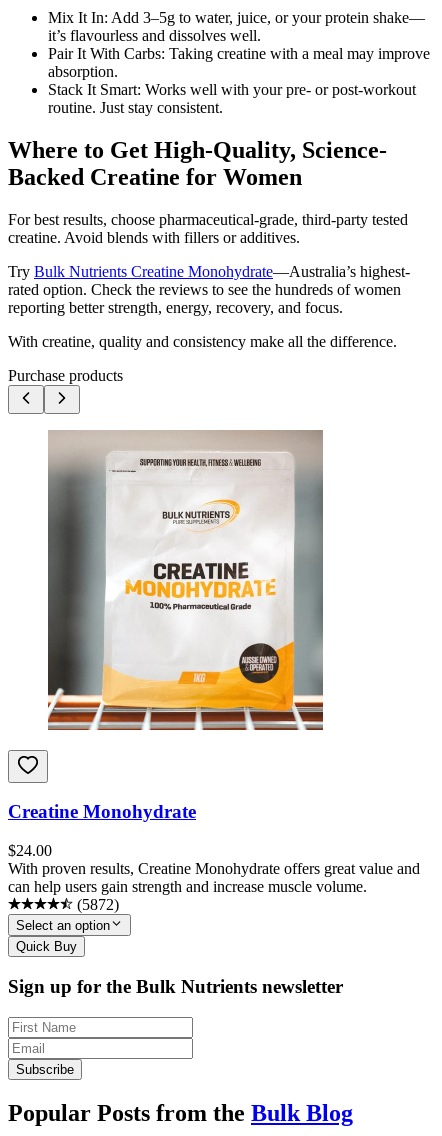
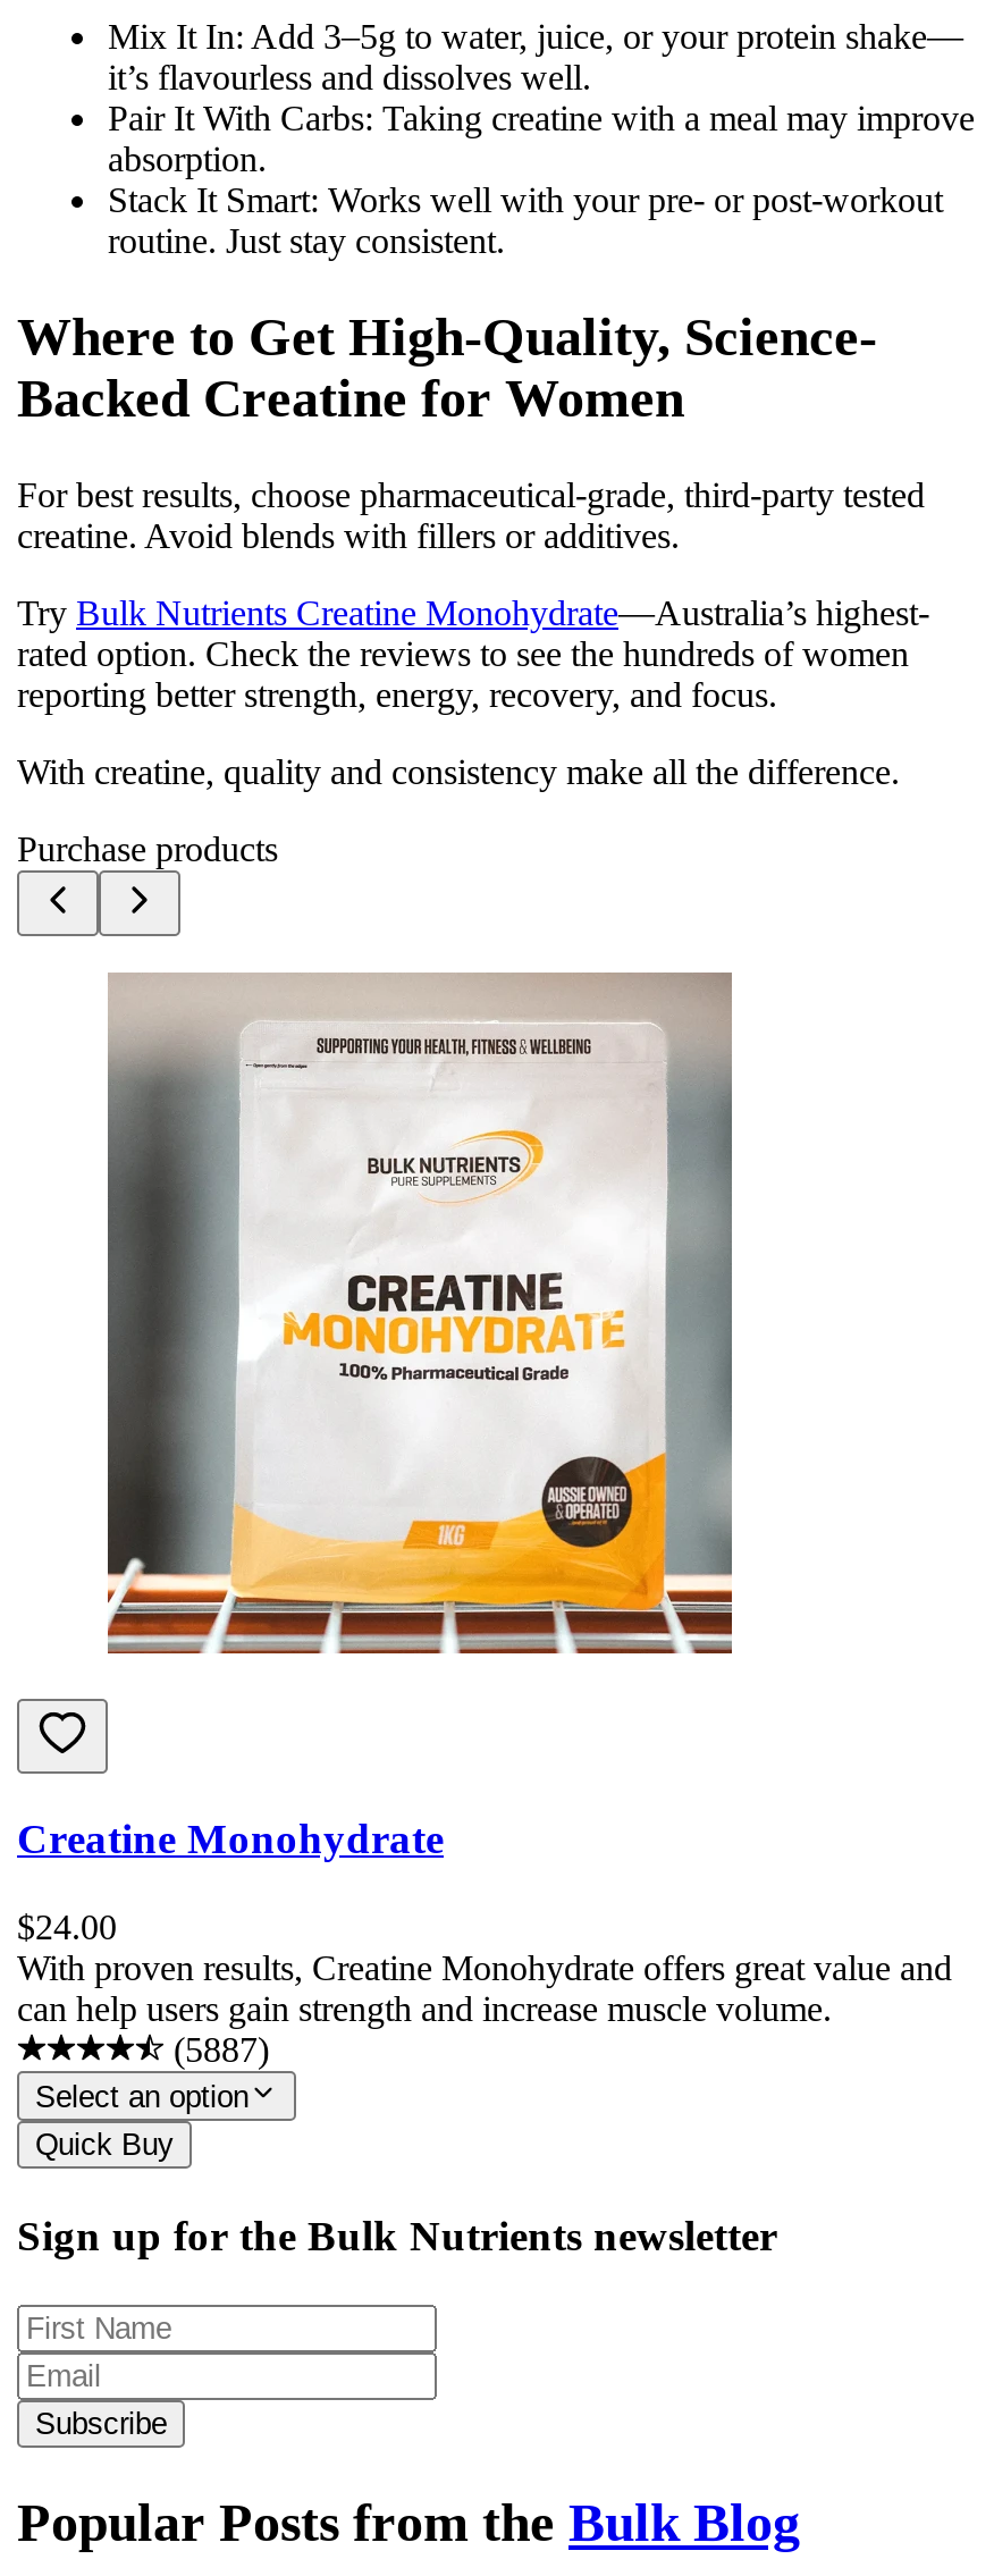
- (5872)
+ (5887)
